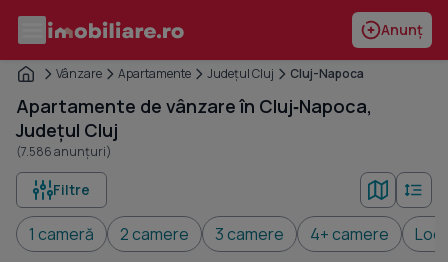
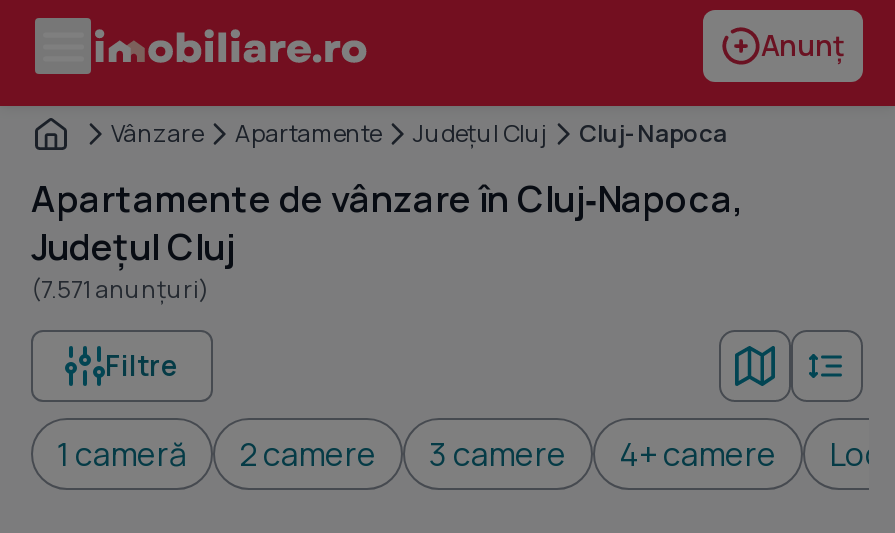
- (7.586 anunțuri)
+ (7.571 anunțuri)
